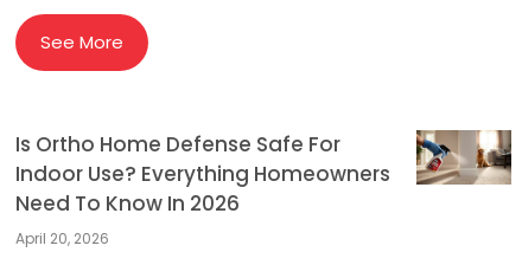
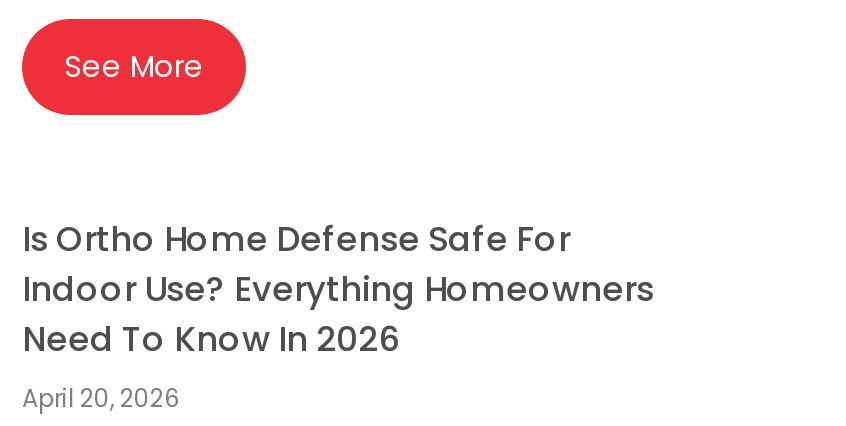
- [image]
